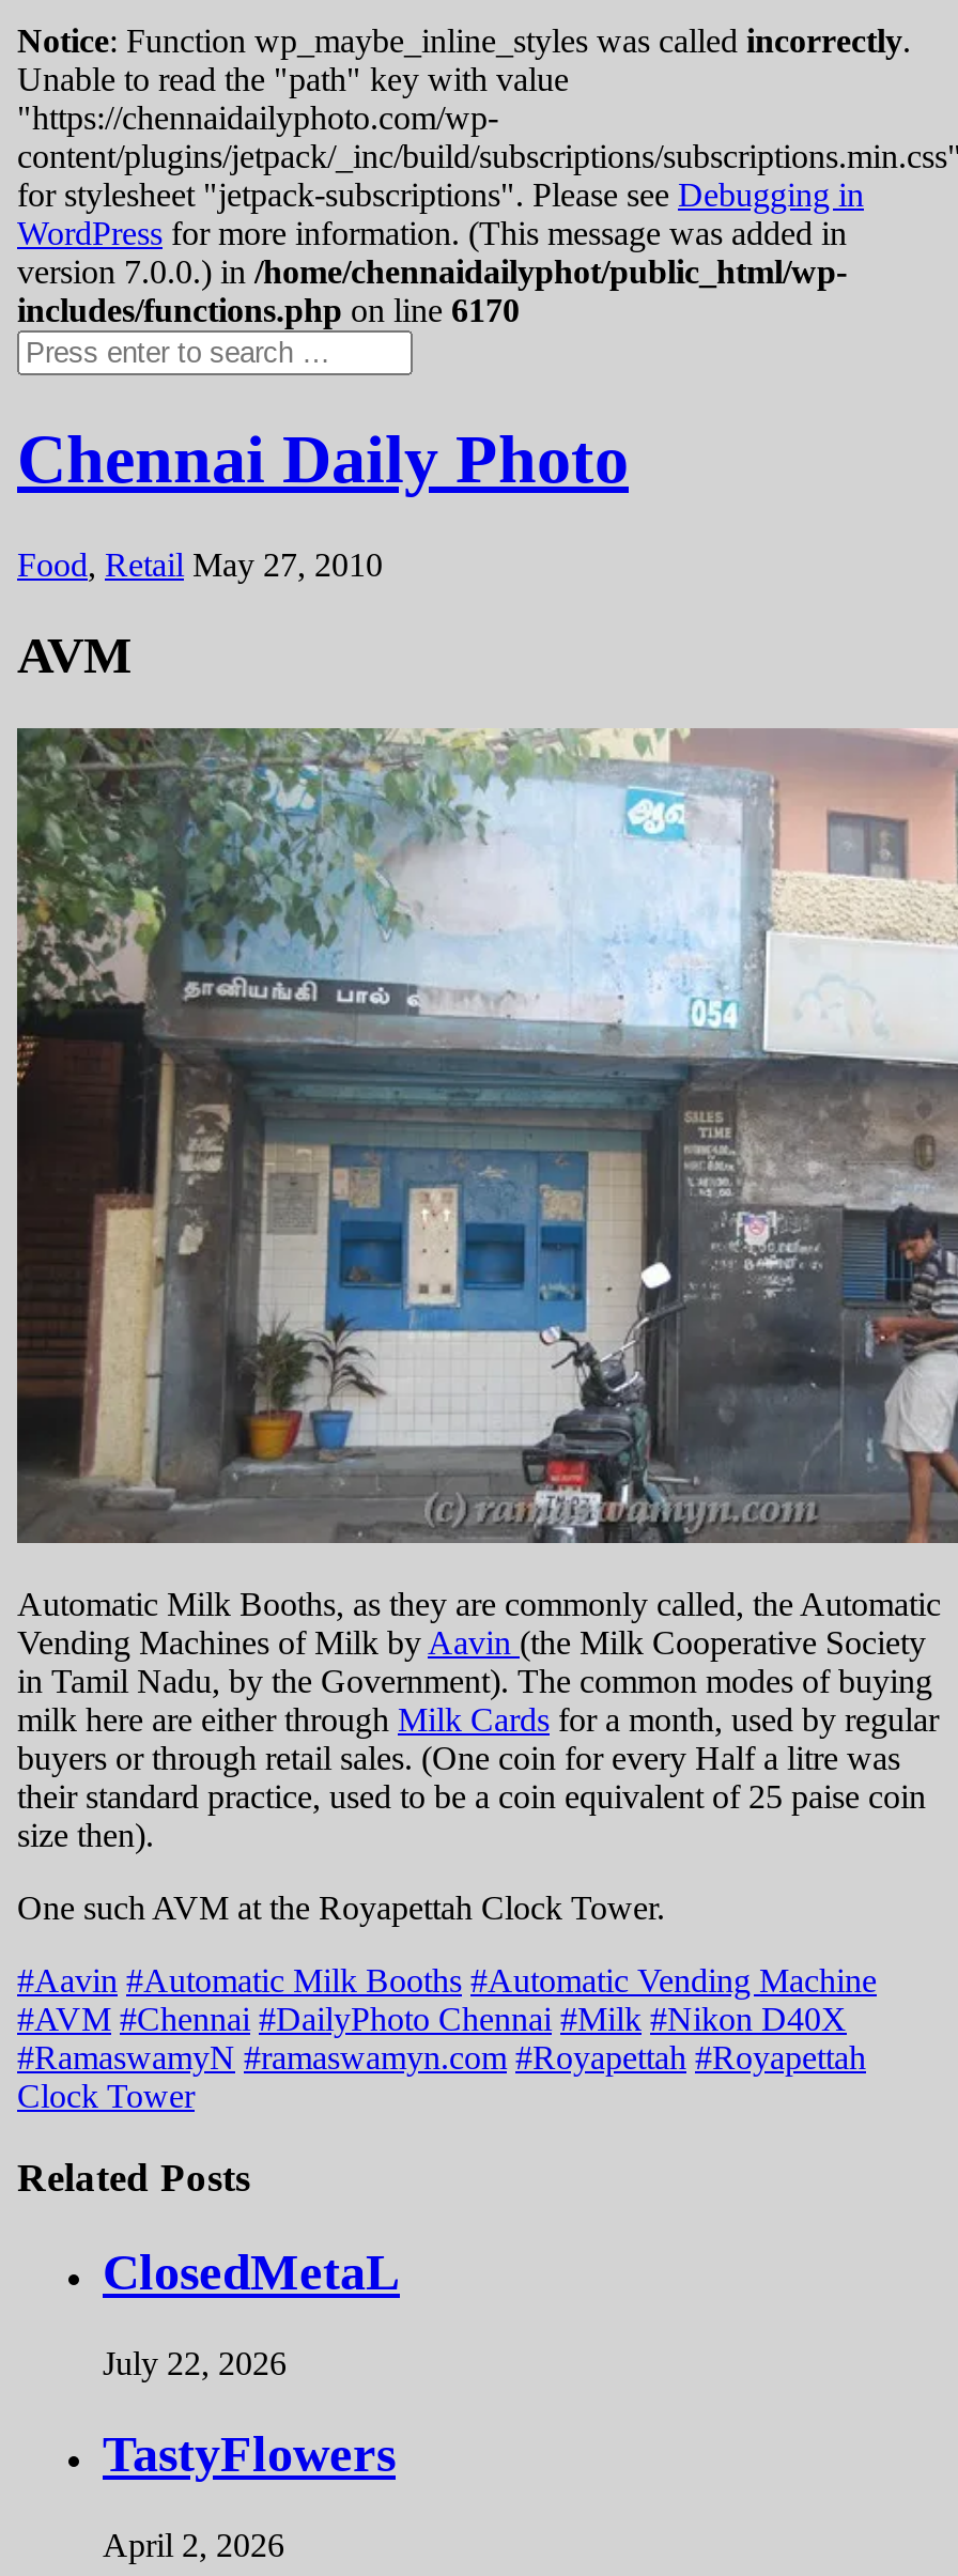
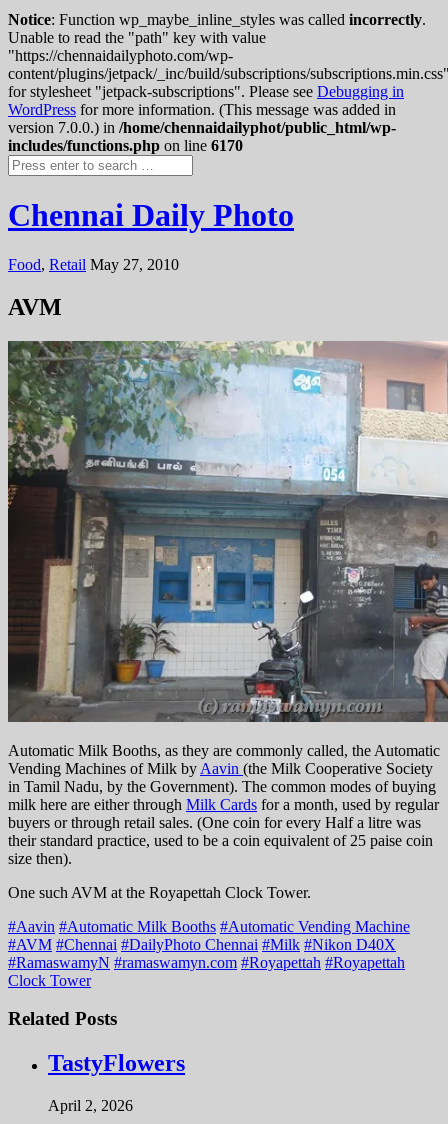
- ClosedMetaL
- July 22, 2026
